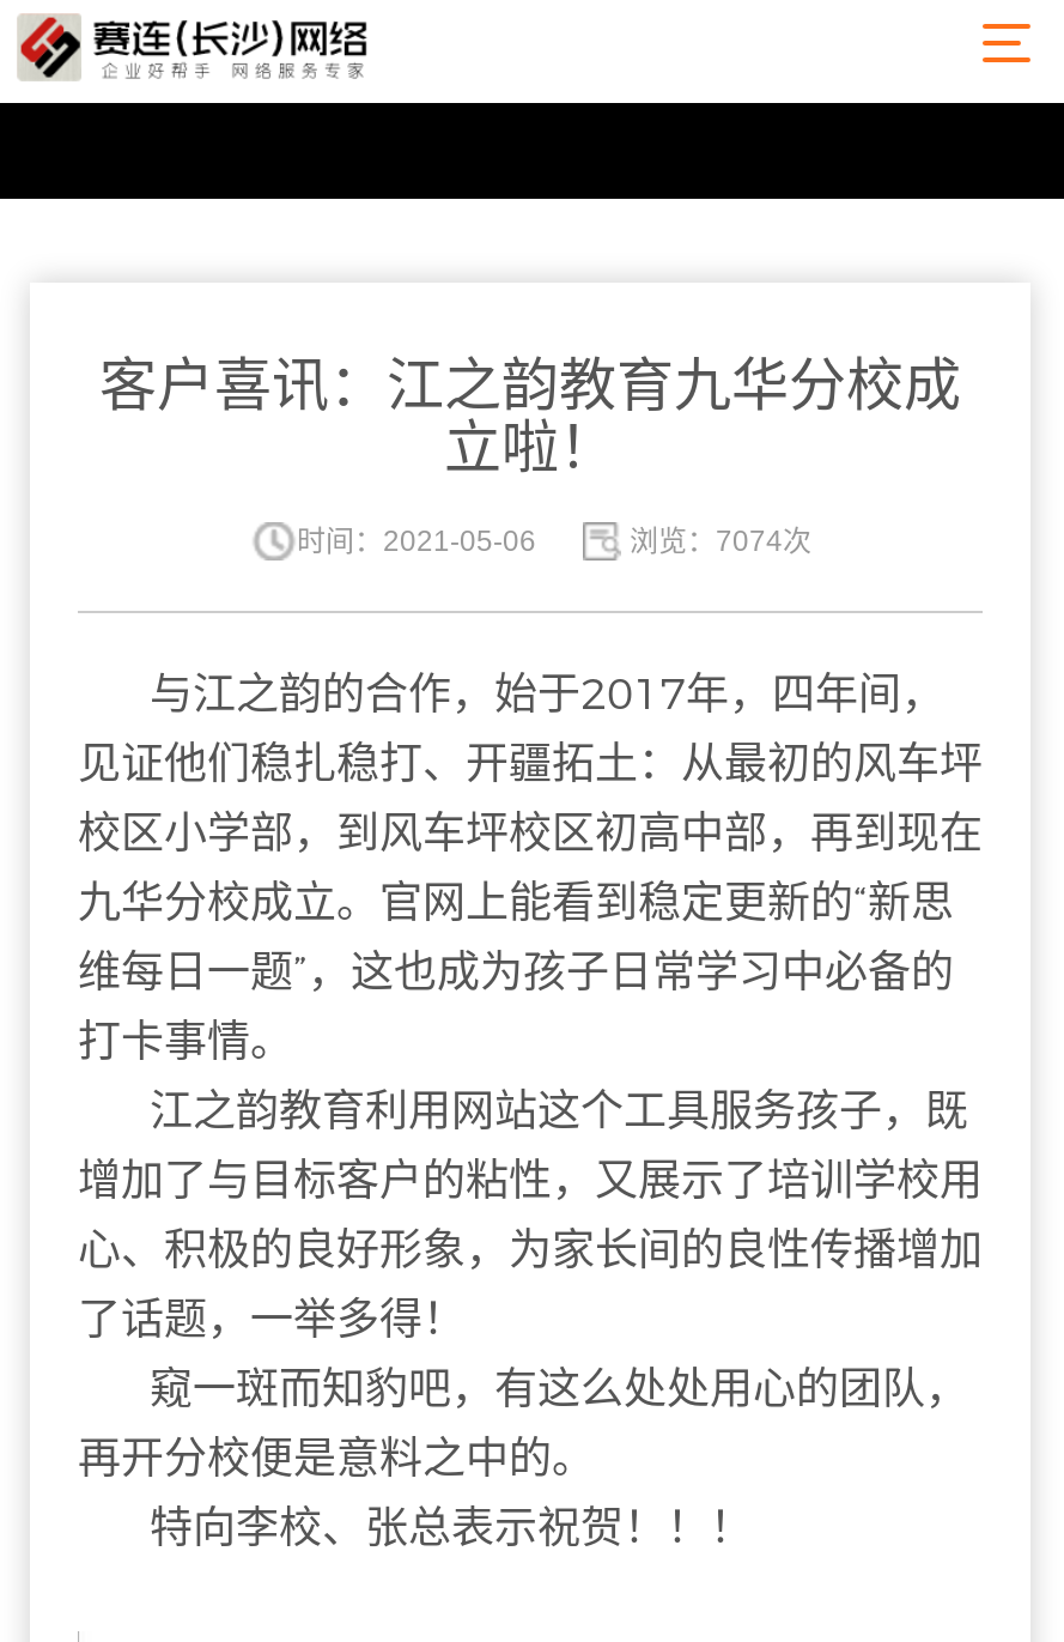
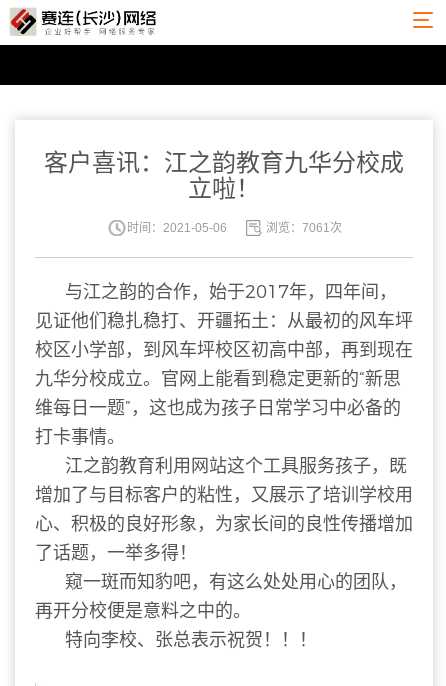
- 浏览：7074次
+ 浏览：7061次
